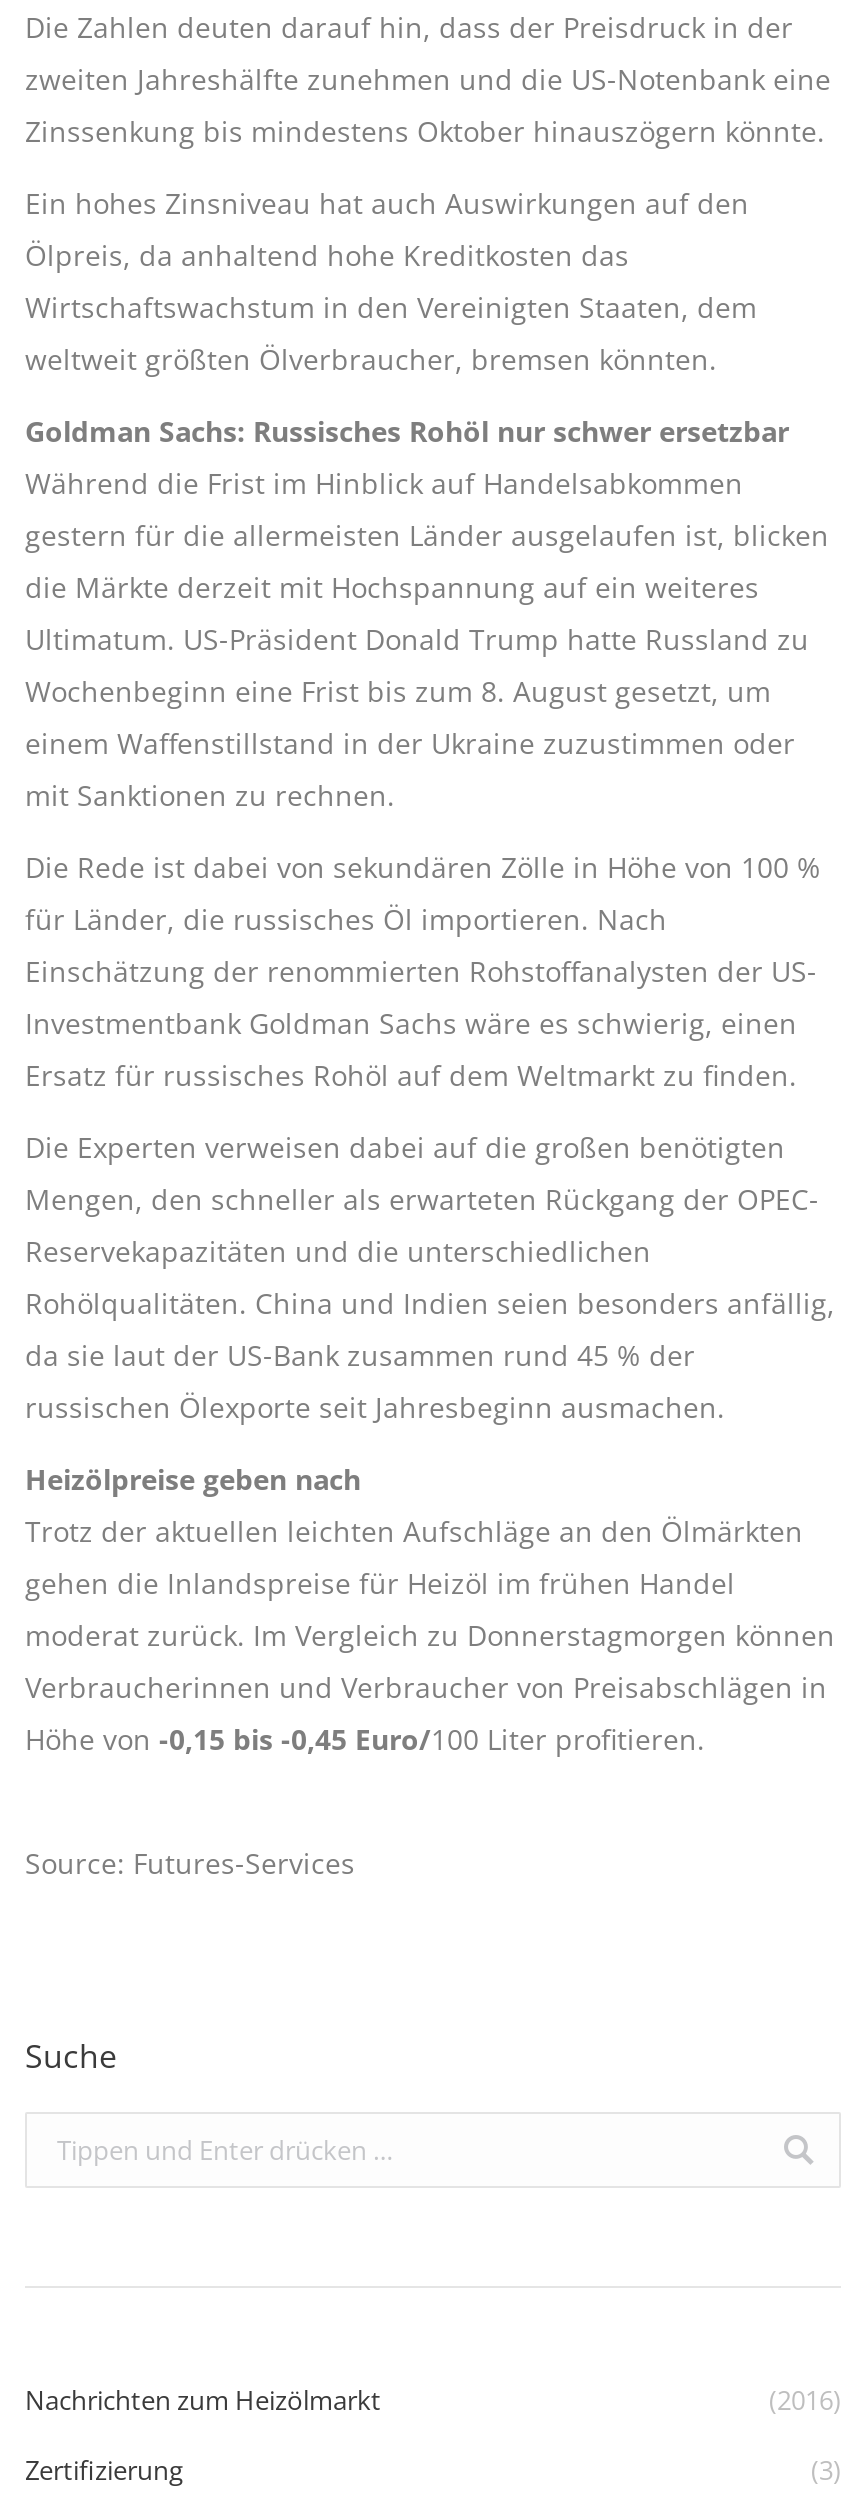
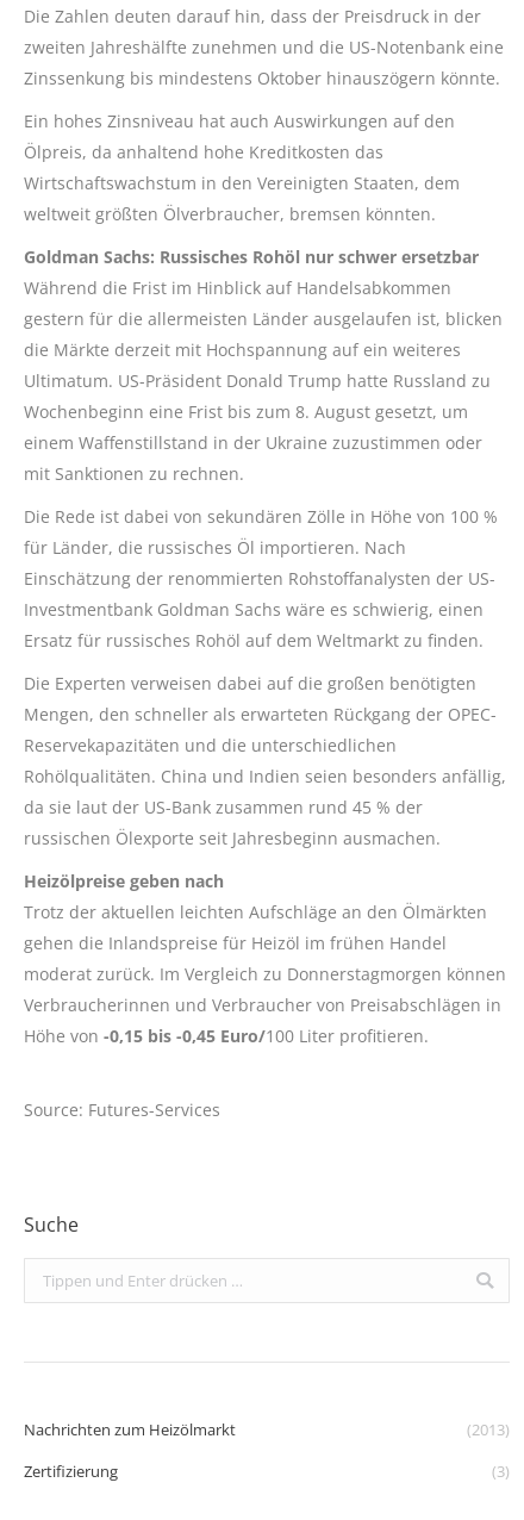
- (2016)
+ (2013)
